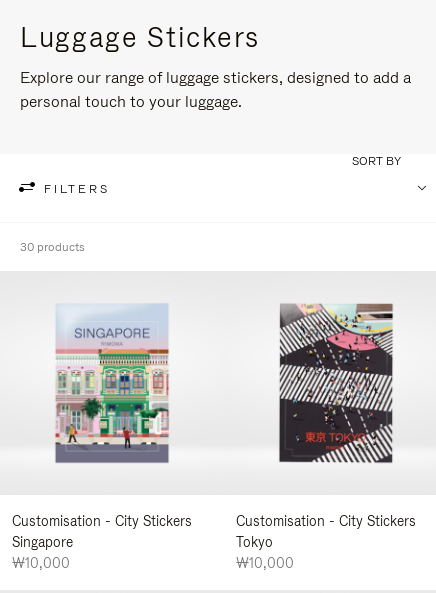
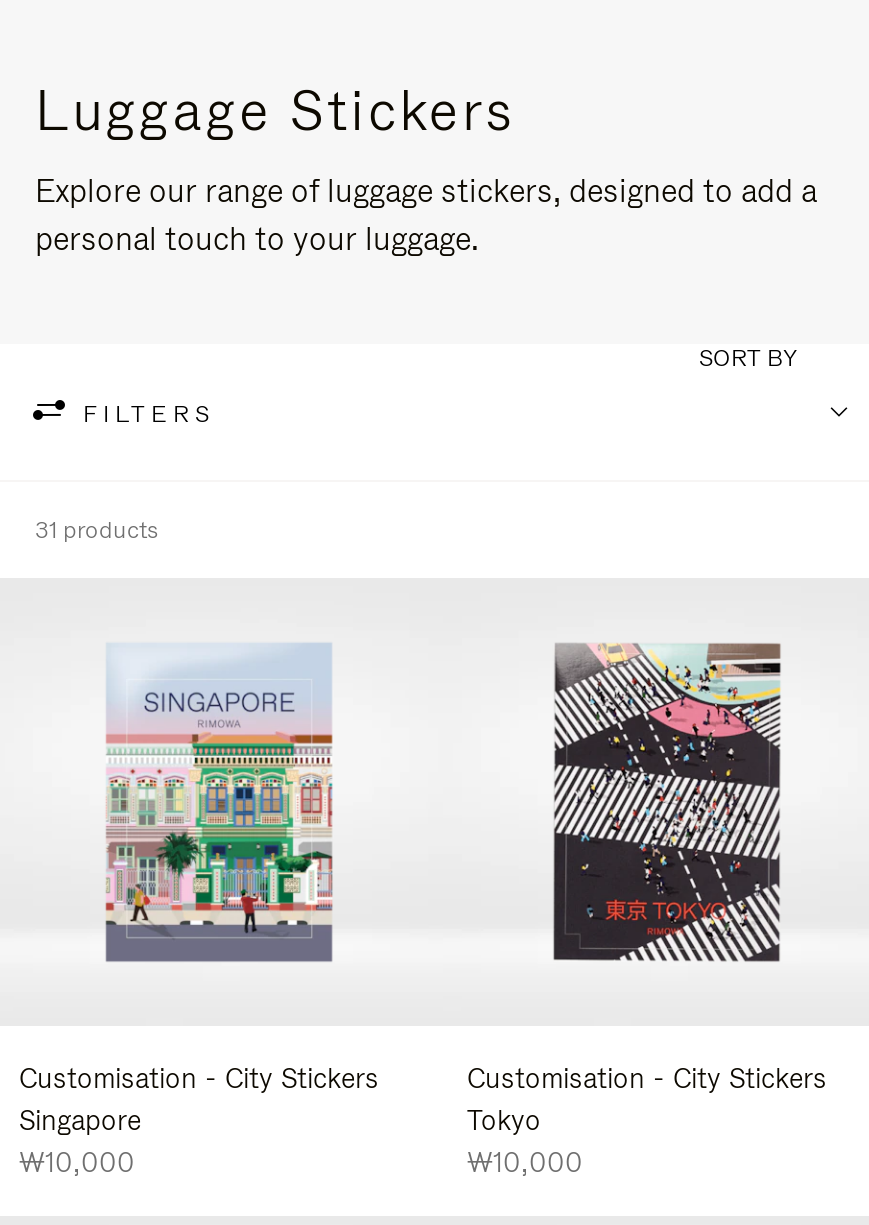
- 30 products
+ 31 products
